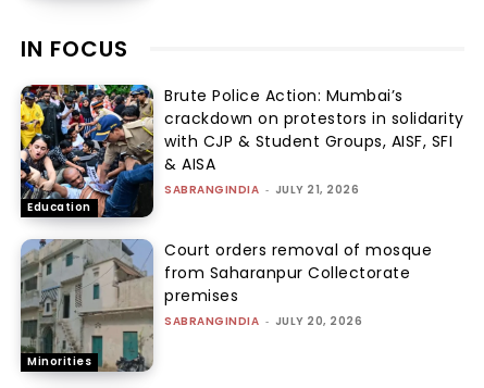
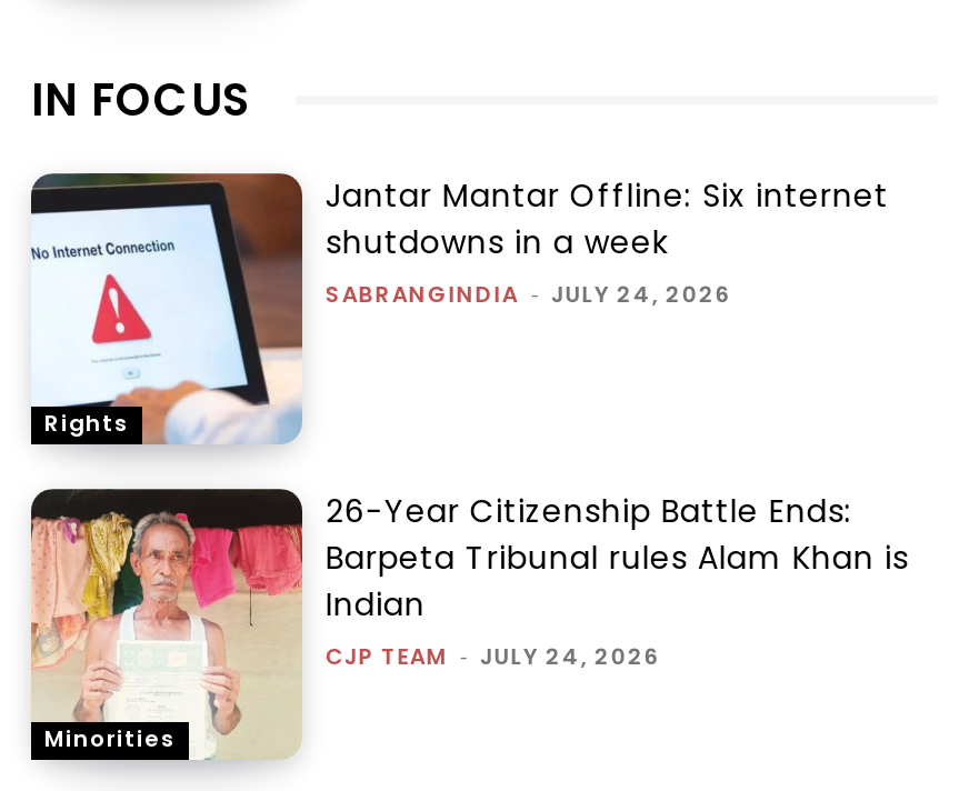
- [image]
- Education
+ [image]
+ Rights

- Brute Police Action: Mumbai’s
- crackdown on protestors in solidarity
- with CJP & Student Groups, AISF, SFI
- & AISA
- SABRANGINDIA - JULY 21, 2026
+ Jantar Mantar Offline: Six internet
+ shutdowns in a week
+ SABRANGINDIA - JULY 24, 2026

- [image]
- Court orders removal of mosque
- from Saharanpur Collectorate
- premises
- SABRANGINDIA - JULY 20, 2026
+ [image]
+ 26-Year Citizenship Battle Ends:
+ Barpeta Tribunal rules Alam Khan is
+ Indian
+ CJP TEAM - JULY 24, 2026
